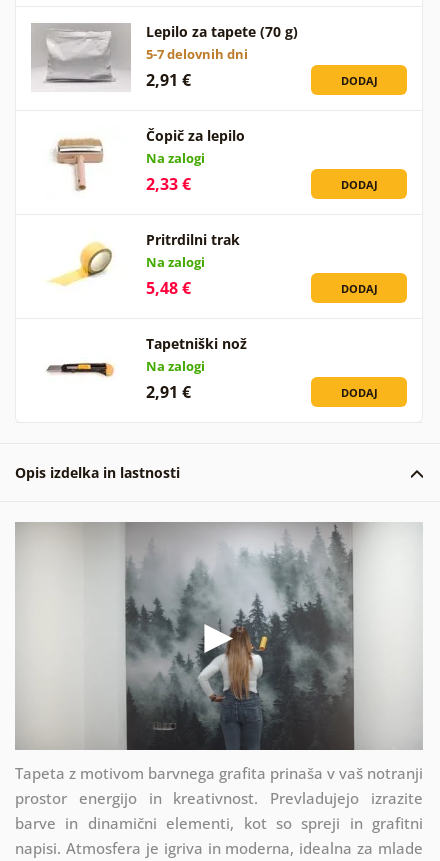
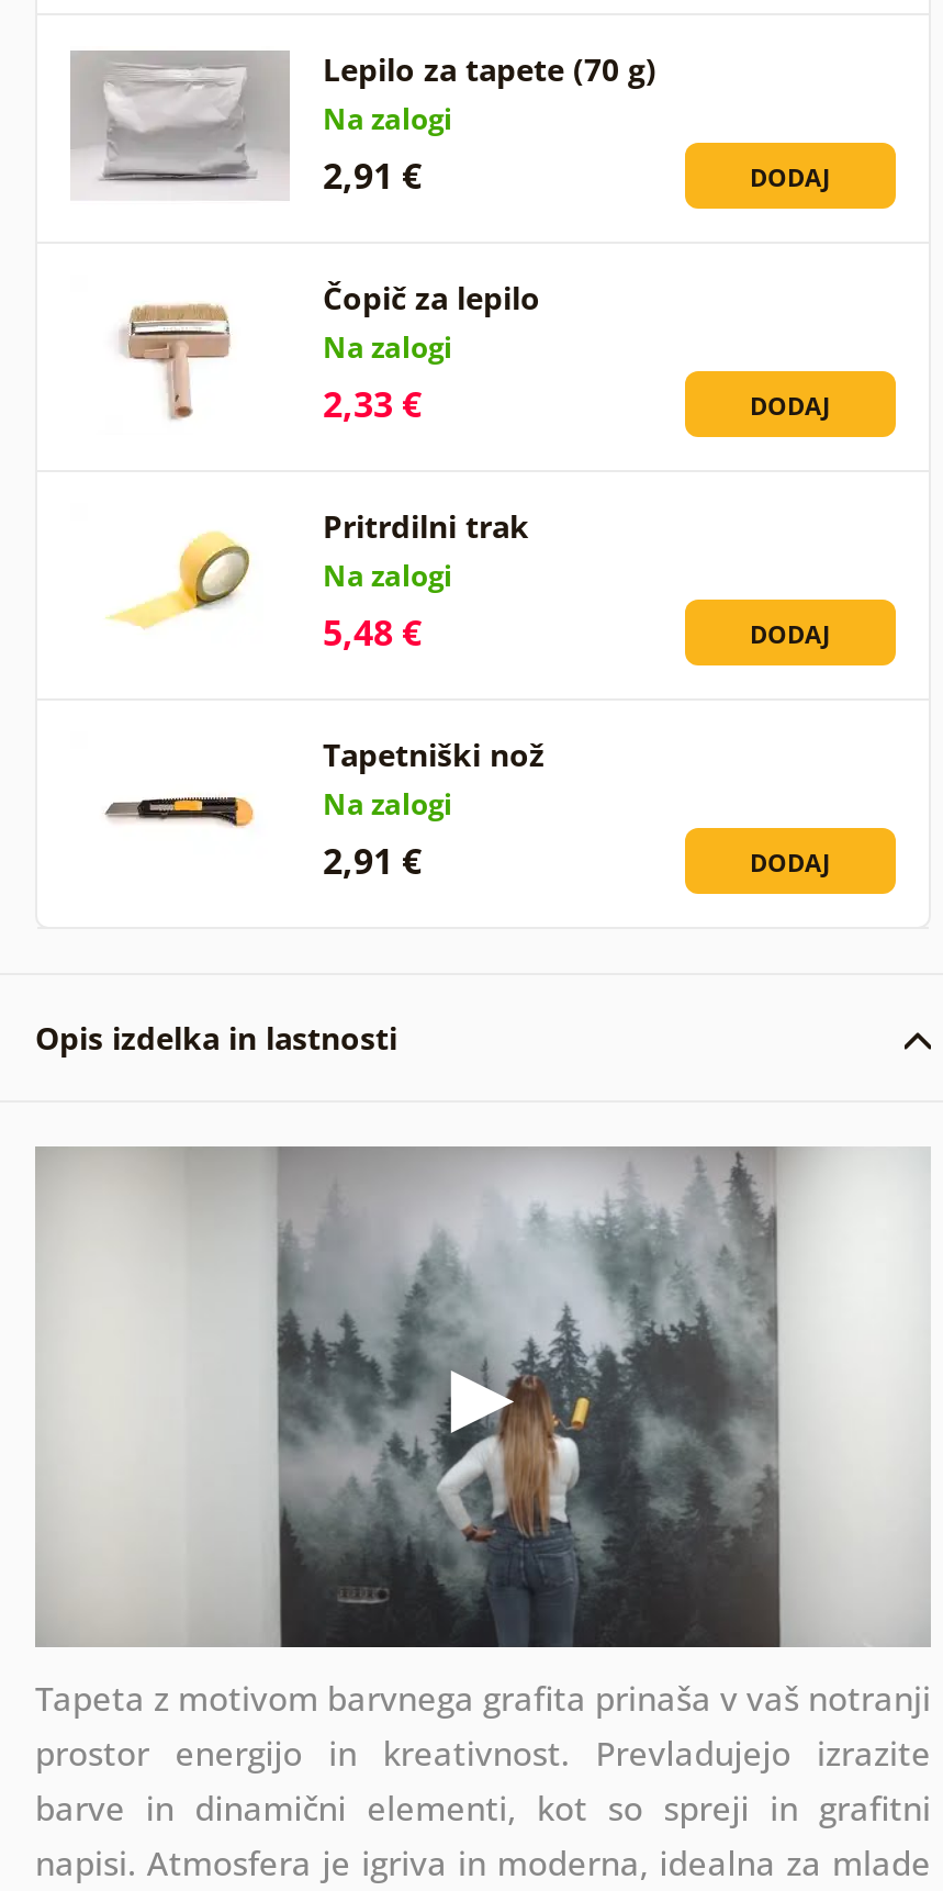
- 5-7 delovnih dni
+ Na zalogi
